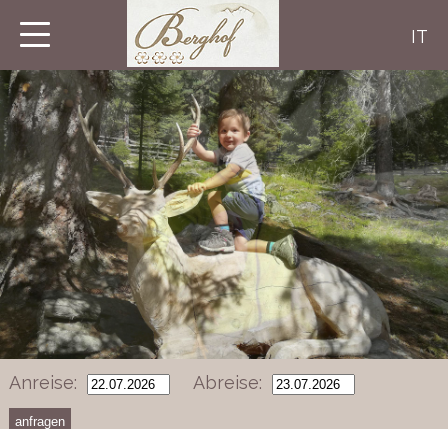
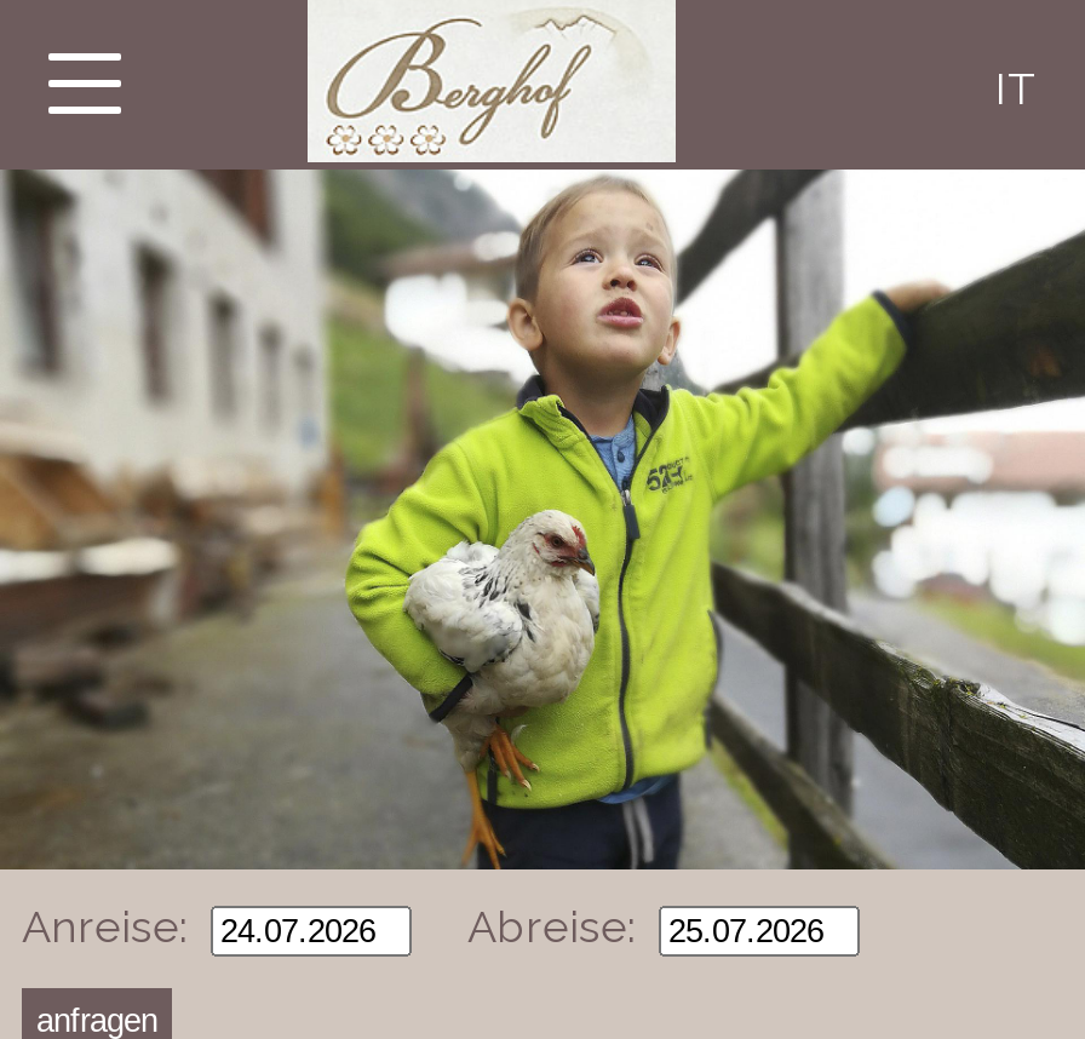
- [image]
+ [image]
